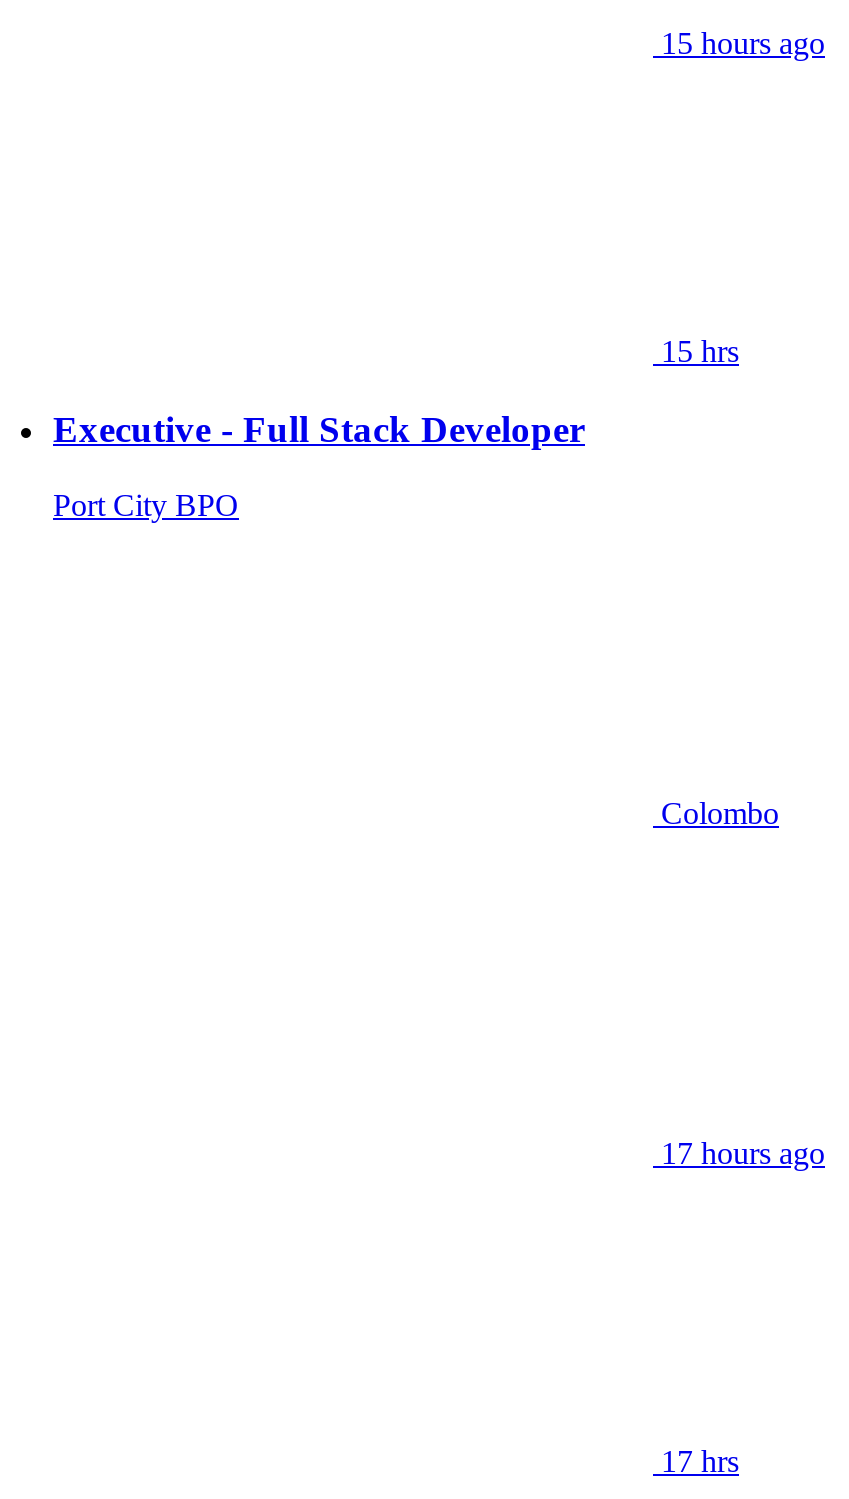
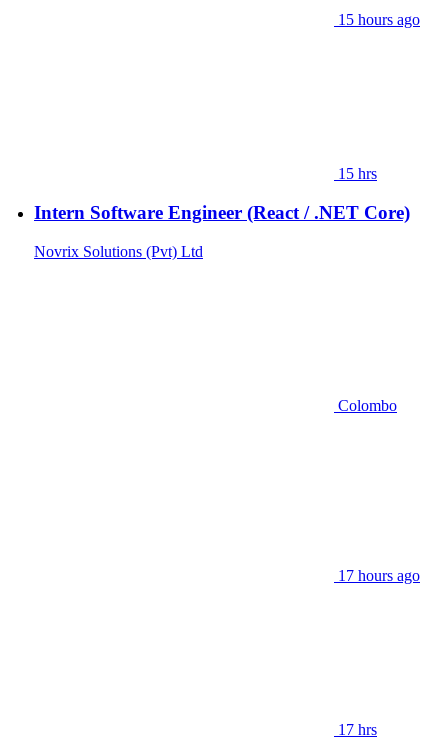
- Executive - Full Stack Developer
+ Intern Software Engineer (React / .NET Core)

- Port City BPO
+ Novrix Solutions (Pvt) Ltd
